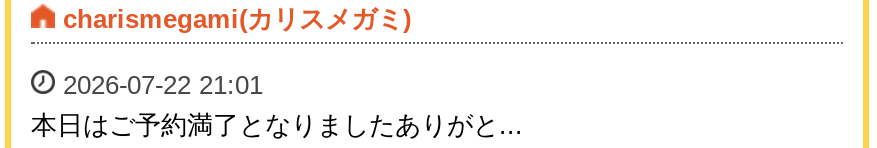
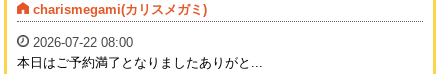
- 2026-07-22 21:01
+ 2026-07-22 08:00
